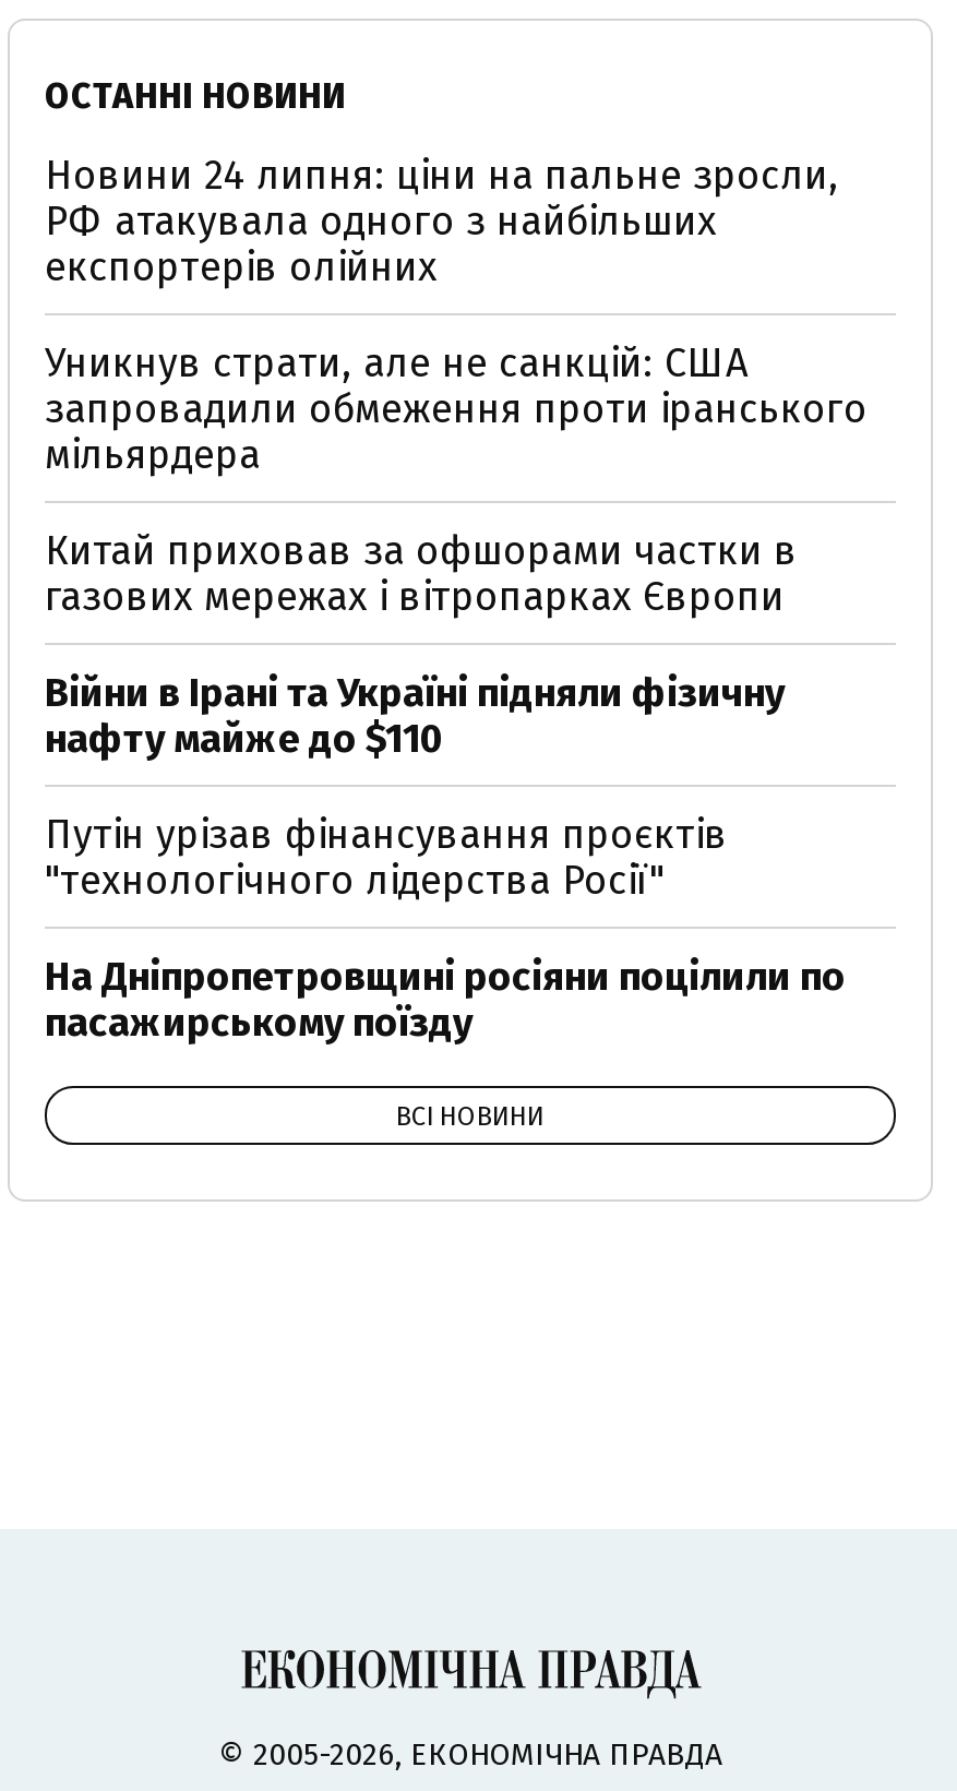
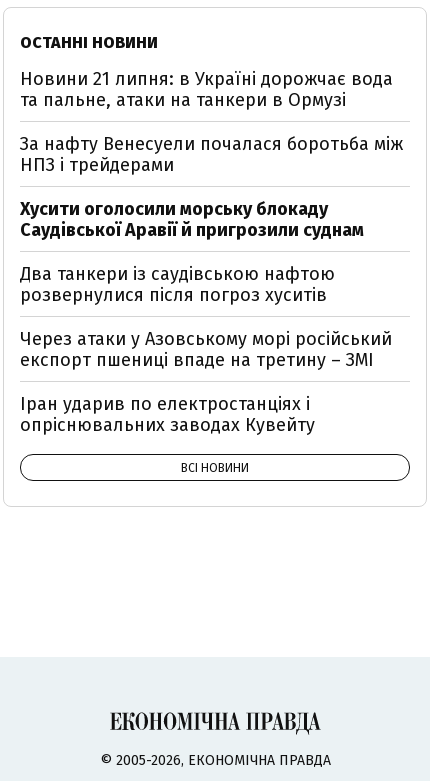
- Новини 24 липня: ціни на пальне зросли,
- РФ атакувала одного з найбільших
- експортерів олійних
+ Новини 21 липня: в Україні дорожчає вода
+ та пальне, атаки на танкери в Ормузі

- Уникнув страти, але не санкцій: США
- запровадили обмеження проти іранського
- мільярдера
+ За нафту Венесуели почалася боротьба між
+ НПЗ і трейдерами

- Китай приховав за офшорами частки в
- газових мережах і вітропарках Європи
+ Хусити оголосили морську блокаду
+ Саудівської Аравії й пригрозили суднам

- Війни в Ірані та Україні підняли фізичну
- нафту майже до $110
+ Два танкери із саудівською нафтою
+ розвернулися після погроз хуситів

- Путін урізав фінансування проєктів
- "технологічного лідерства Росії"
+ Через атаки у Азовському морі російський
+ експорт пшениці впаде на третину – ЗМІ

- На Дніпропетровщині росіяни поцілили по
- пасажирському поїзду
+ Іран ударив по електростанціях і
+ опріснювальних заводах Кувейту
